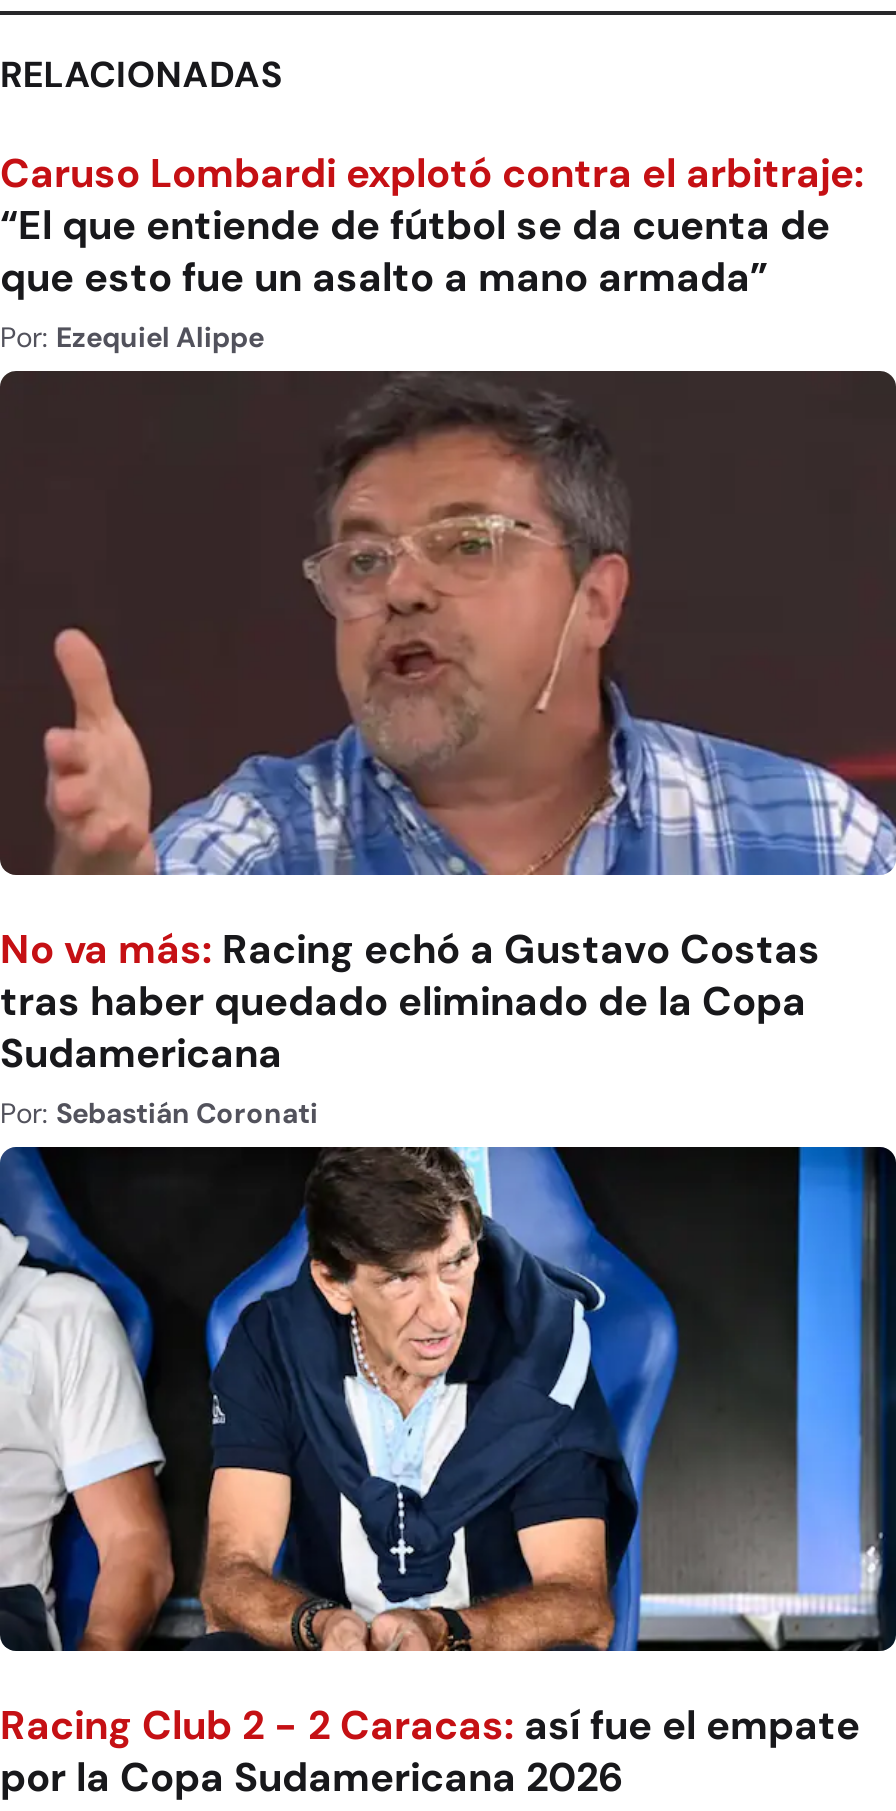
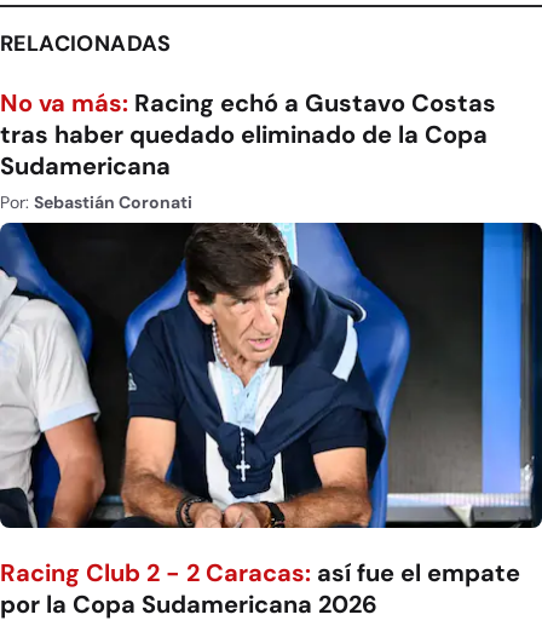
- Caruso Lombardi explotó contra el arbitraje:
- “El que entiende de fútbol se da cuenta de
- que esto fue un asalto a mano armada”
- Por: Ezequiel Alippe

- [image]
